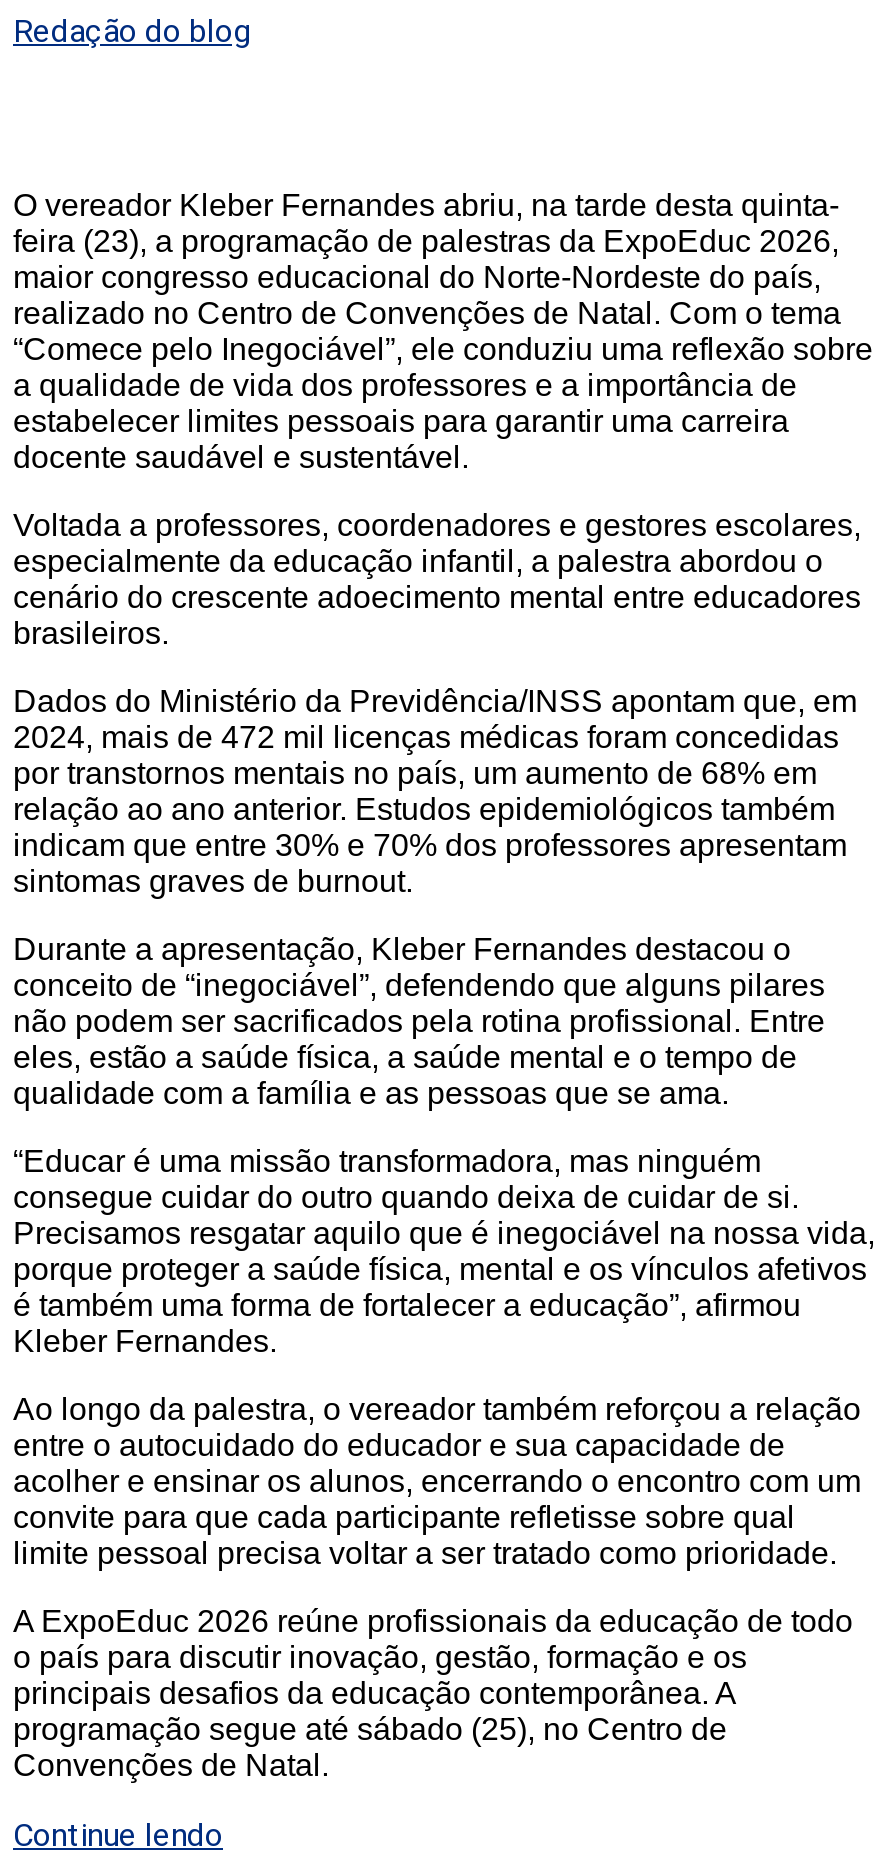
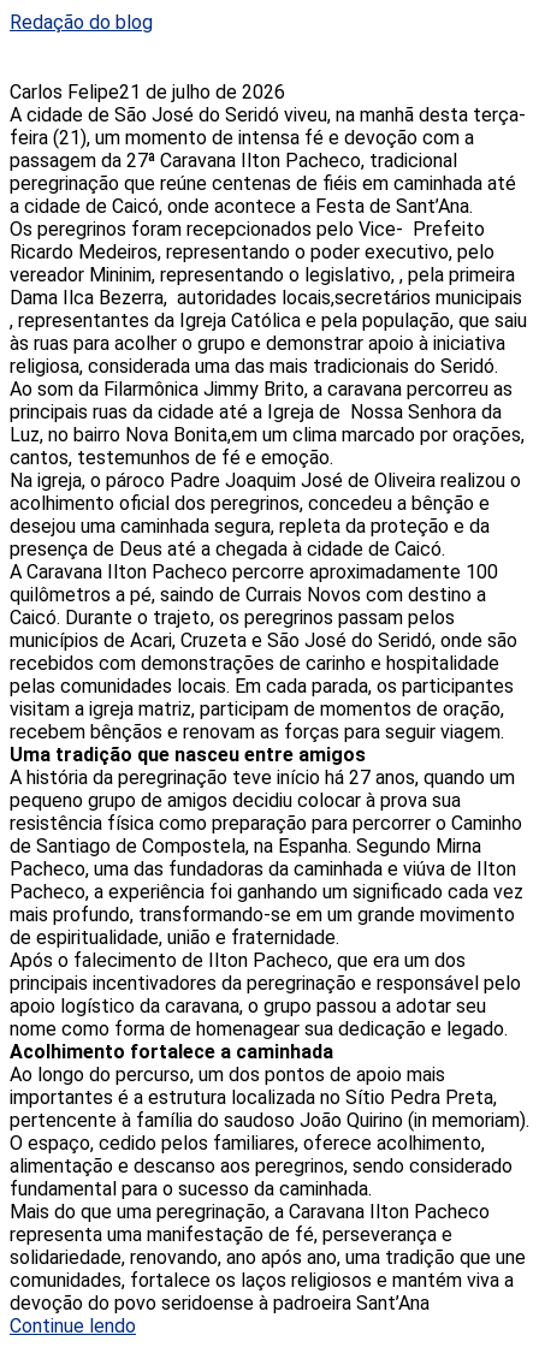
- O vereador Kleber Fernandes abriu, na tarde desta quinta-
- feira (23), a programação de palestras da ExpoEduc 2026,
- maior congresso educacional do Norte-Nordeste do país,
- realizado no Centro de Convenções de Natal. Com o tema
- “Comece pelo Inegociável”, ele conduziu uma reflexão sobre
- a qualidade de vida dos professores e a importância de
- estabelecer limites pessoais para garantir uma carreira
- docente saudável e sustentável.
- Voltada a professores, coordenadores e gestores escolares,
- especialmente da educação infantil, a palestra abordou o
- cenário do crescente adoecimento mental entre educadores
- brasileiros.
- Dados do Ministério da Previdência/INSS apontam que, em
- 2024, mais de 472 mil licenças médicas foram concedidas
- por transtornos mentais no país, um aumento de 68% em
- relação ao ano anterior. Estudos epidemiológicos também
- indicam que entre 30% e 70% dos professores apresentam
- sintomas graves de burnout.
- Durante a apresentação, Kleber Fernandes destacou o
- conceito de “inegociável”, defendendo que alguns pilares
- não podem ser sacrificados pela rotina profissional. Entre
- eles, estão a saúde física, a saúde mental e o tempo de
- qualidade com a família e as pessoas que se ama.
- “Educar é uma missão transformadora, mas ninguém
- consegue cuidar do outro quando deixa de cuidar de si.
- Precisamos resgatar aquilo que é inegociável na nossa vida,
- porque proteger a saúde física, mental e os vínculos afetivos
- é também uma forma de fortalecer a educação”, afirmou
- Kleber Fernandes.
- Ao longo da palestra, o vereador também reforçou a relação
- entre o autocuidado do educador e sua capacidade de
- acolher e ensinar os alunos, encerrando o encontro com um
- convite para que cada participante refletisse sobre qual
- limite pessoal precisa voltar a ser tratado como prioridade.
- A ExpoEduc 2026 reúne profissionais da educação de todo
- o país para discutir inovação, gestão, formação e os
- principais desafios da educação contemporânea. A
- programação segue até sábado (25), no Centro de
- Convenções de Natal.
+ Carlos Felipe21 de julho de 2026
+ A cidade de São José do Seridó viveu, na manhã desta terça-
+ feira (21), um momento de intensa fé e devoção com a
+ passagem da 27ª Caravana Ilton Pacheco, tradicional
+ peregrinação que reúne centenas de fiéis em caminhada até
+ a cidade de Caicó, onde acontece a Festa de Sant’Ana.
+ Os peregrinos foram recepcionados pelo Vice- Prefeito
+ Ricardo Medeiros, representando o poder executivo, pelo
+ vereador Mininim, representando o legislativo, , pela primeira
+ Dama Ilca Bezerra, autoridades locais,secretários municipais
+ , representantes da Igreja Católica e pela população, que saiu
+ às ruas para acolher o grupo e demonstrar apoio à iniciativa
+ religiosa, considerada uma das mais tradicionais do Seridó.
+ Ao som da Filarmônica Jimmy Brito, a caravana percorreu as
+ principais ruas da cidade até a Igreja de Nossa Senhora da
+ Luz, no bairro Nova Bonita,em um clima marcado por orações,
+ cantos, testemunhos de fé e emoção.
+ Na igreja, o pároco Padre Joaquim José de Oliveira realizou o
+ acolhimento oficial dos peregrinos, concedeu a bênção e
+ desejou uma caminhada segura, repleta da proteção e da
+ presença de Deus até a chegada à cidade de Caicó.
+ A Caravana Ilton Pacheco percorre aproximadamente 100
+ quilômetros a pé, saindo de Currais Novos com destino a
+ Caicó. Durante o trajeto, os peregrinos passam pelos
+ municípios de Acari, Cruzeta e São José do Seridó, onde são
+ recebidos com demonstrações de carinho e hospitalidade
+ pelas comunidades locais. Em cada parada, os participantes
+ visitam a igreja matriz, participam de momentos de oração,
+ recebem bênçãos e renovam as forças para seguir viagem.
+ Uma tradição que nasceu entre amigos
+ A história da peregrinação teve início há 27 anos, quando um
+ pequeno grupo de amigos decidiu colocar à prova sua
+ resistência física como preparação para percorrer o Caminho
+ de Santiago de Compostela, na Espanha. Segundo Mirna
+ Pacheco, uma das fundadoras da caminhada e viúva de Ilton
+ Pacheco, a experiência foi ganhando um significado cada vez
+ mais profundo, transformando-se em um grande movimento
+ de espiritualidade, união e fraternidade.
+ Após o falecimento de Ilton Pacheco, que era um dos
+ principais incentivadores da peregrinação e responsável pelo
+ apoio logístico da caravana, o grupo passou a adotar seu
+ nome como forma de homenagear sua dedicação e legado.
+ Acolhimento fortalece a caminhada
+ Ao longo do percurso, um dos pontos de apoio mais
+ importantes é a estrutura localizada no Sítio Pedra Preta,
+ pertencente à família do saudoso João Quirino (in memoriam).
+ O espaço, cedido pelos familiares, oferece acolhimento,
+ alimentação e descanso aos peregrinos, sendo considerado
+ fundamental para o sucesso da caminhada.
+ Mais do que uma peregrinação, a Caravana Ilton Pacheco
+ representa uma manifestação de fé, perseverança e
+ solidariedade, renovando, ano após ano, uma tradição que une
+ comunidades, fortalece os laços religiosos e mantém viva a
+ devoção do povo seridoense à padroeira Sant’Ana
